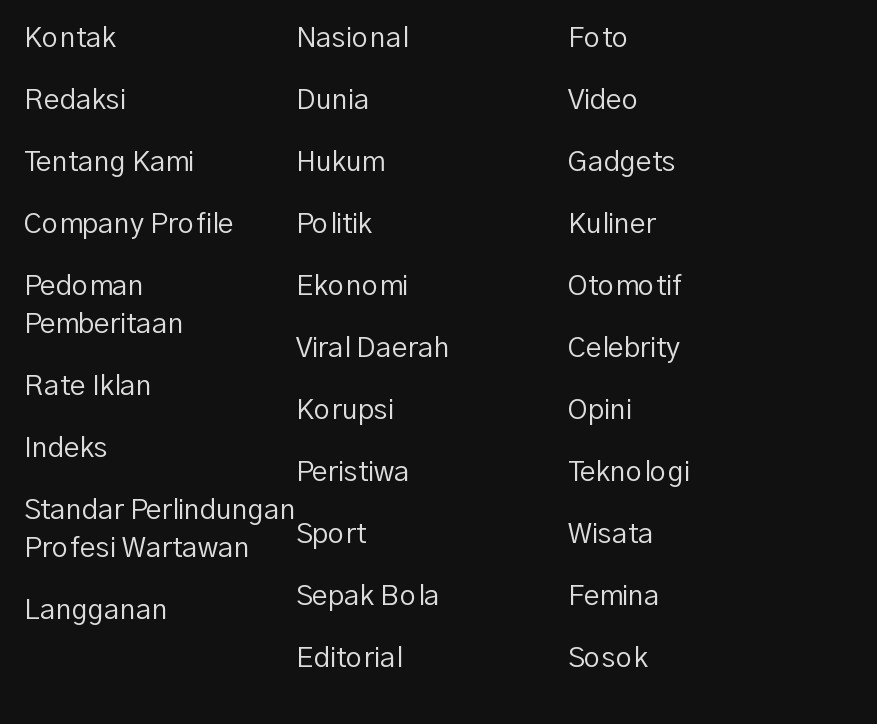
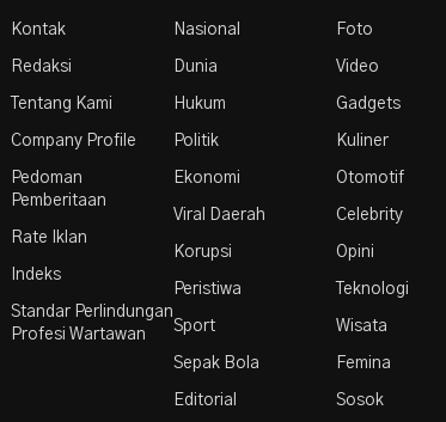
- Langganan
